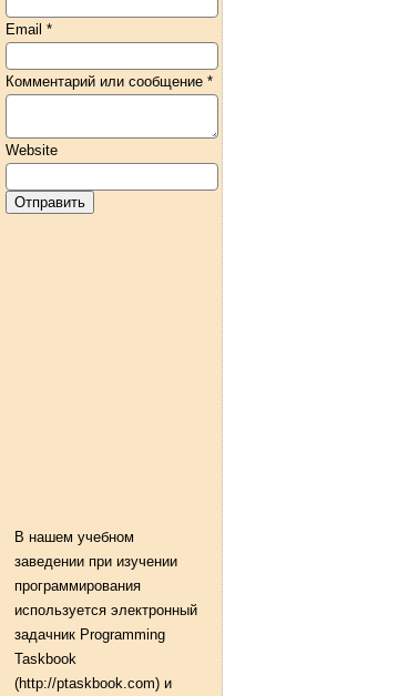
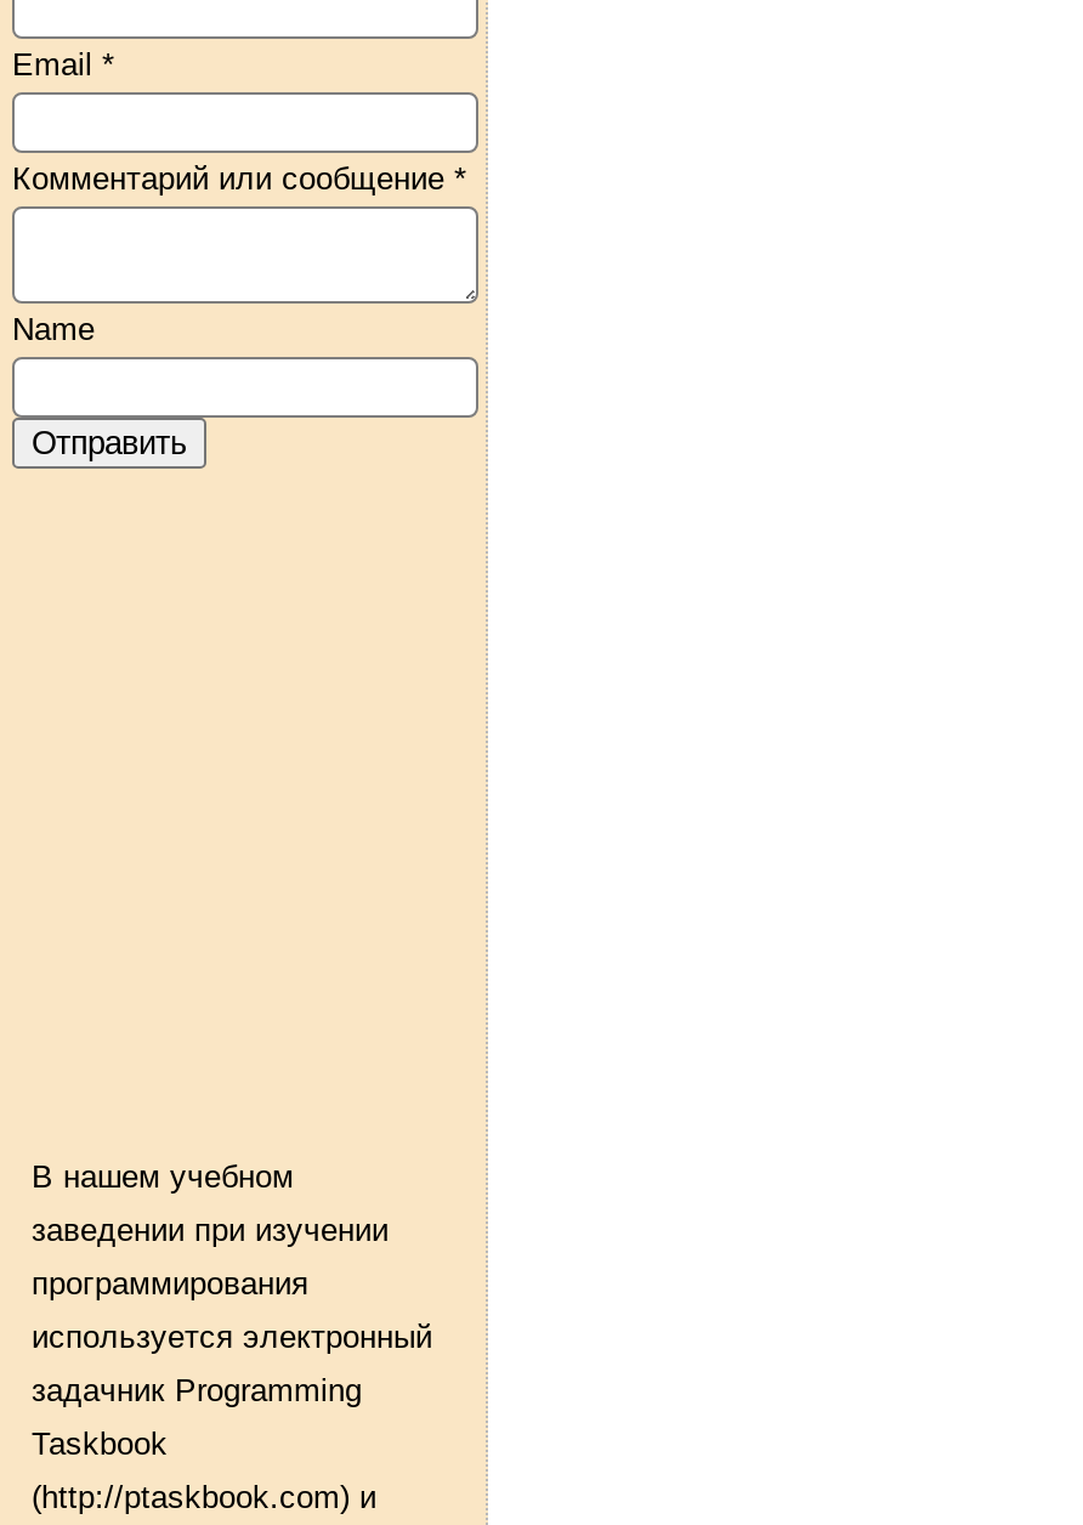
- Website
+ Name
